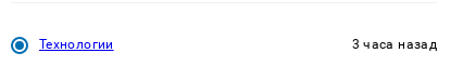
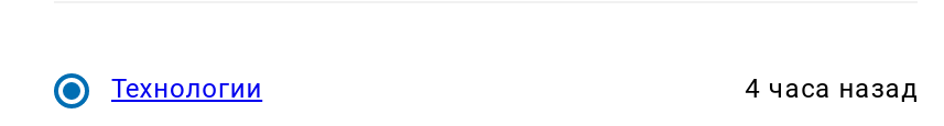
- 3 часа назад
+ 4 часа назад
